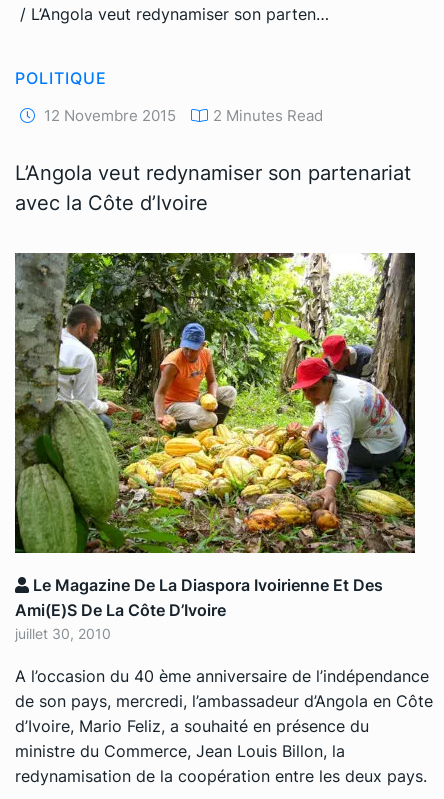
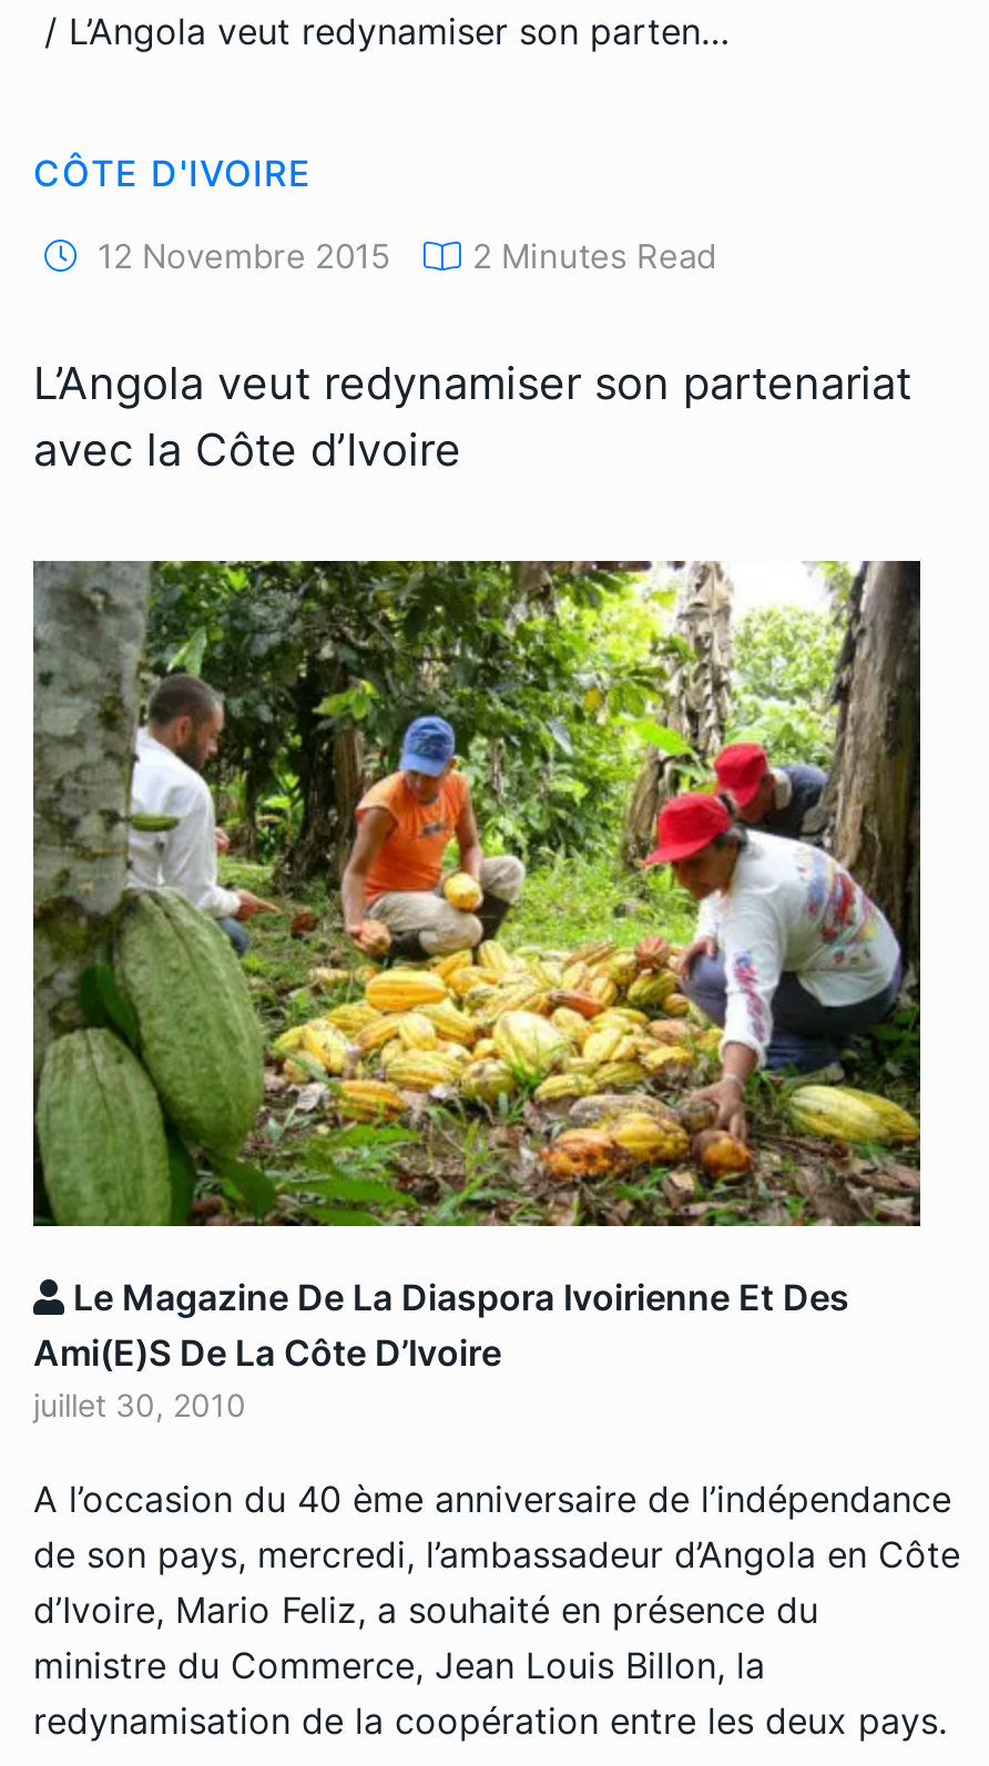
- POLITIQUE
+ CÔTE D'IVOIRE
